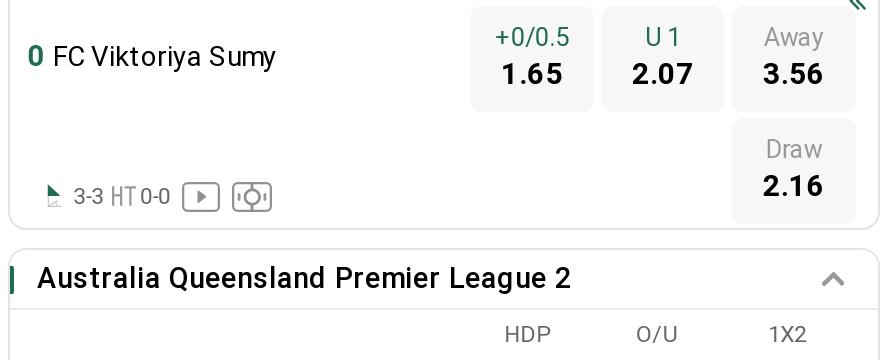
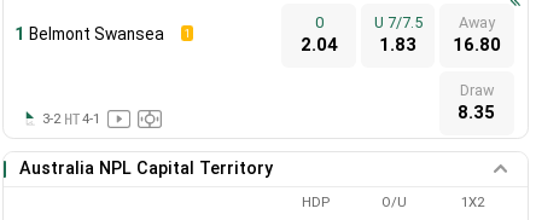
- +0/0.5
- 1.65
+ 0
+ 2.04

- U 1
- 2.07
+ U 7/7.5
+ 1.83

- 0 FC Viktoriya Sumy
+ 1 Belmont Swansea
+ 1

- 3.56
+ 16.80

- 2.16
- 3-3
- 0-0
+ 8.35
+ 3-2
+ 4-1

- Australia Queensland Premier League 2
+ Australia NPL Capital Territory
